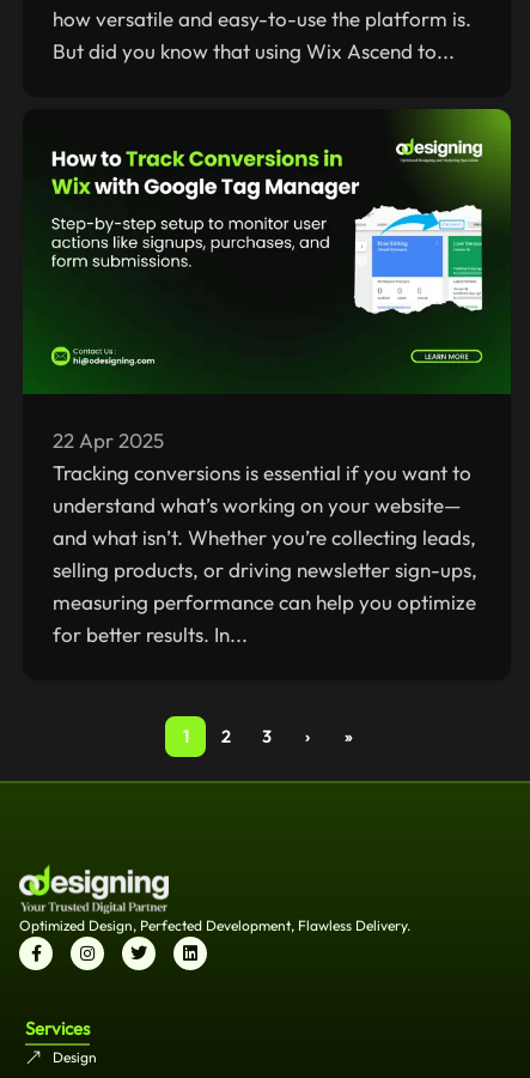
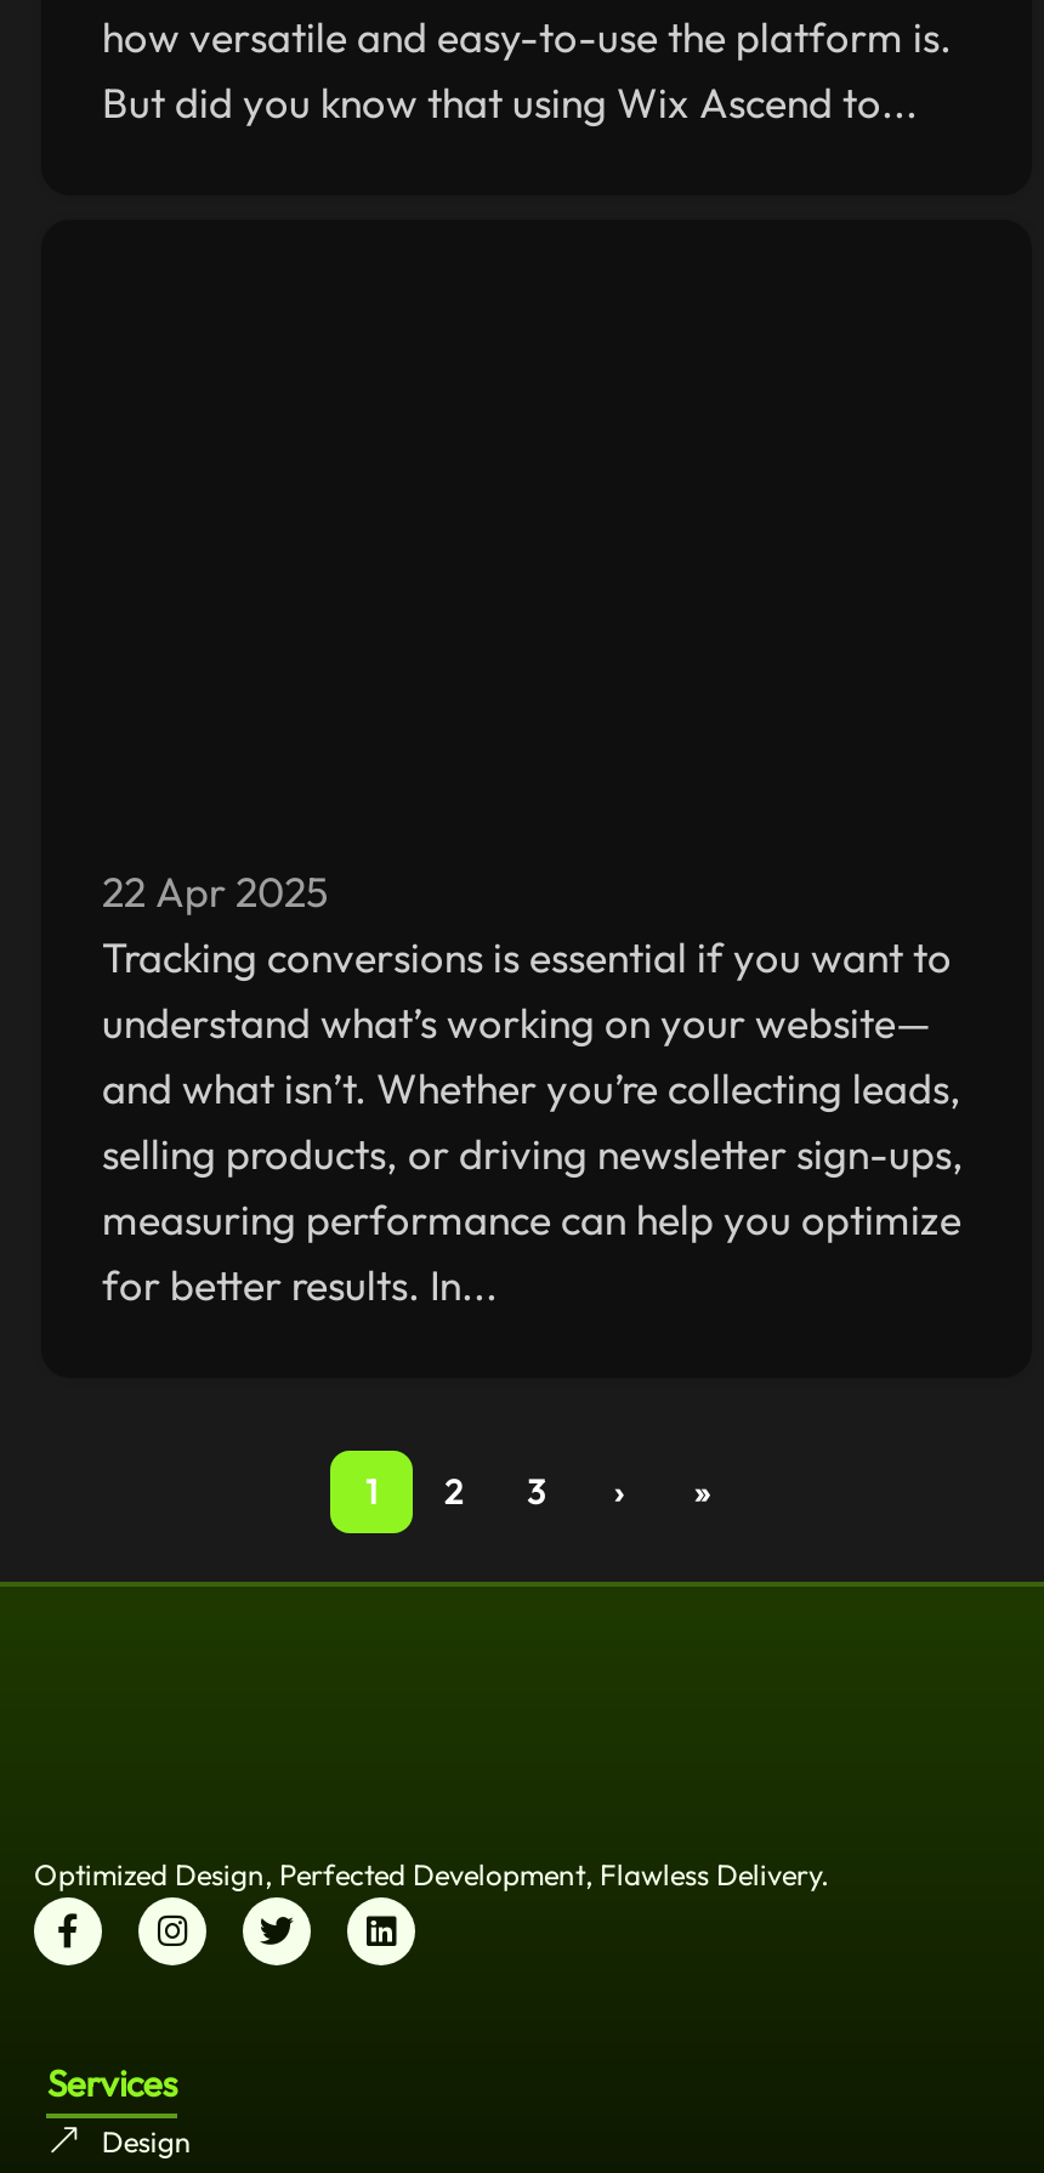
- [image]

- [image]
